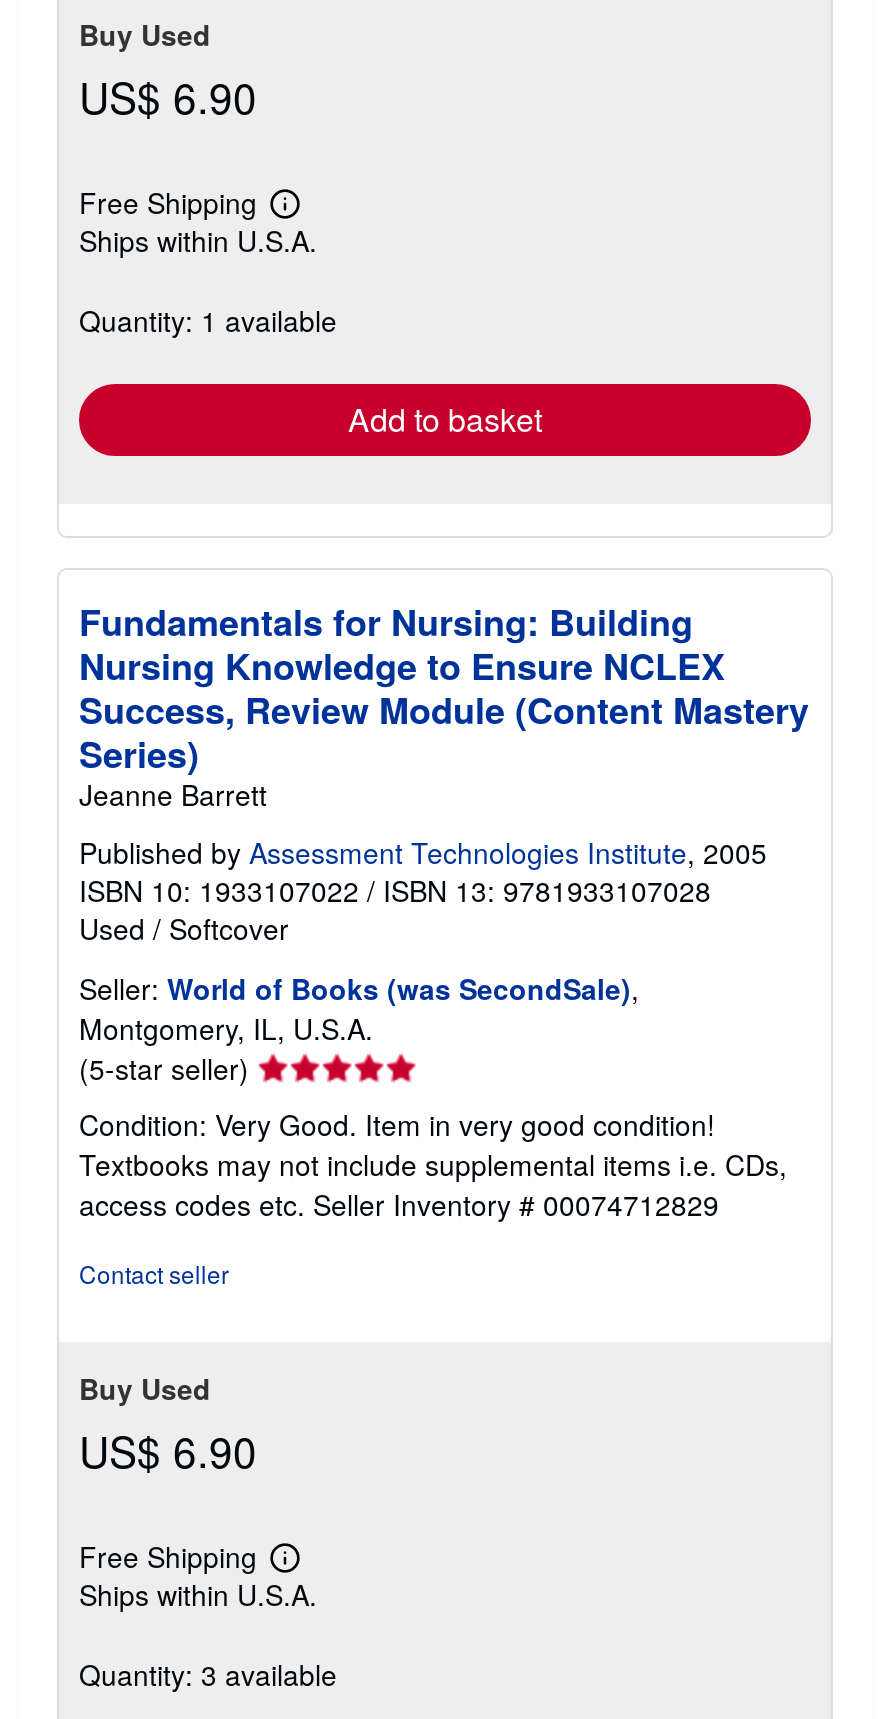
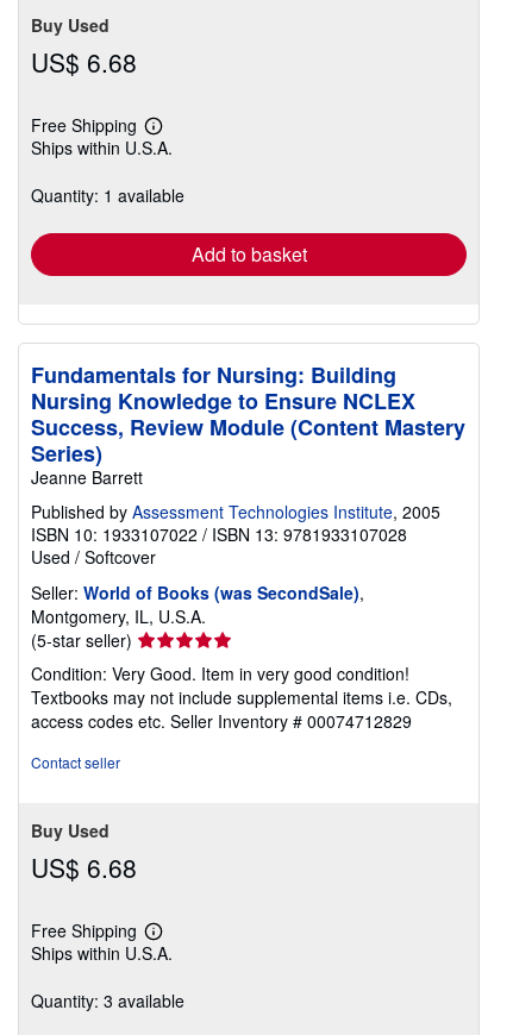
- US$ 6.90
+ US$ 6.68

- US$ 6.90
+ US$ 6.68
